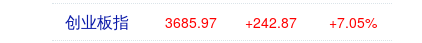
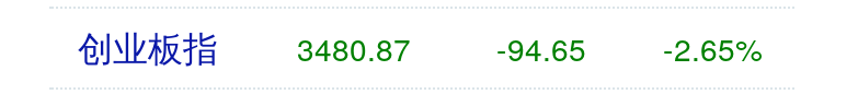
- 3685.97
+ 3480.87

- +242.87
+ -94.65

- +7.05%
+ -2.65%
